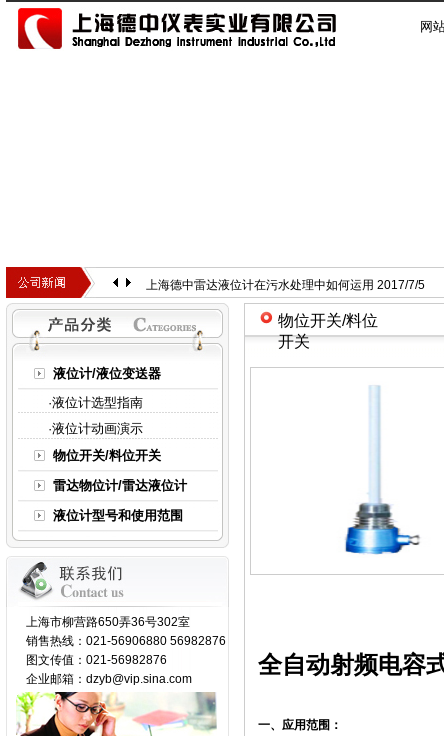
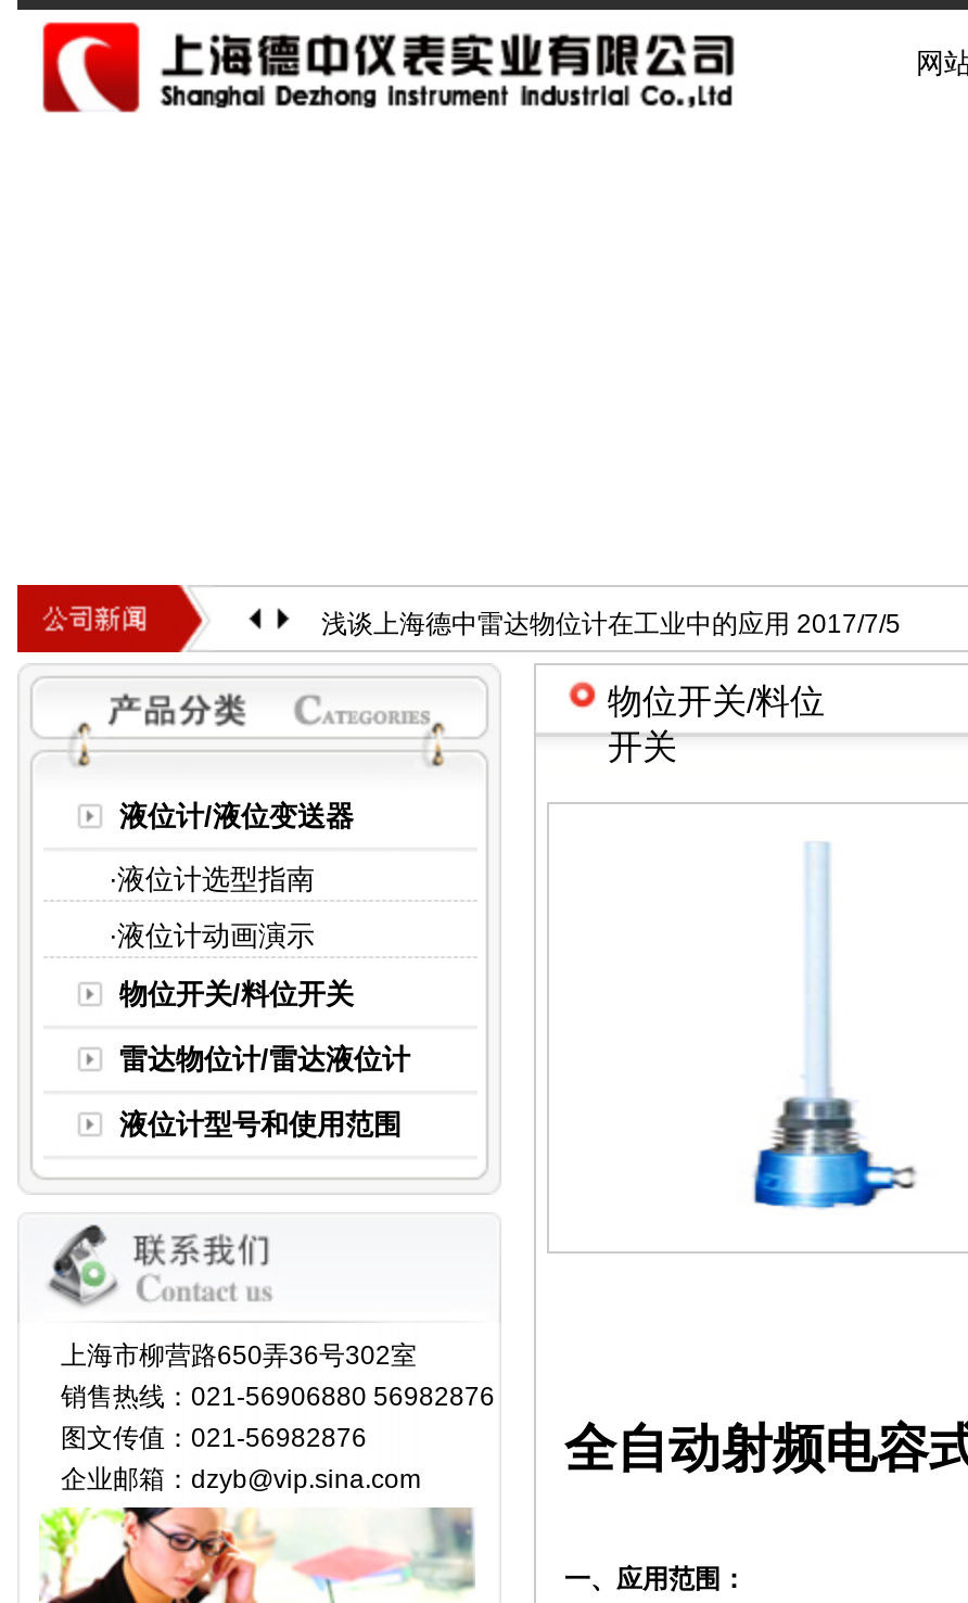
- 上海德中雷达液位计在污水处理中如何运用2017/7/5
+ 浅谈上海德中雷达物位计在工业中的应用2017/7/5
